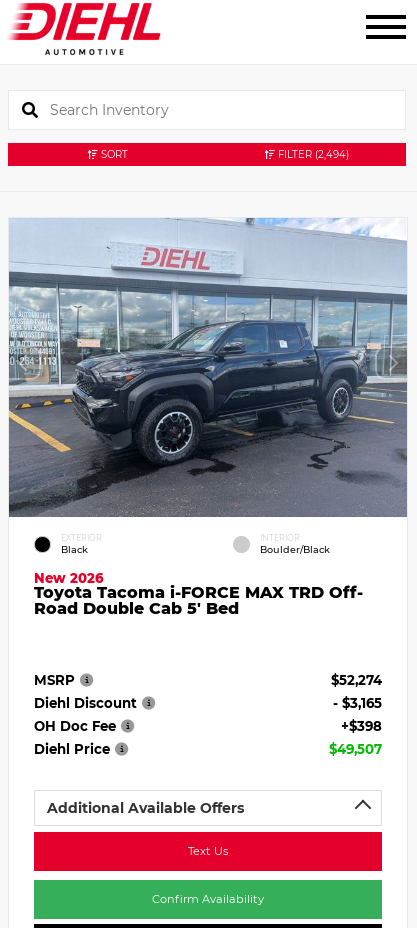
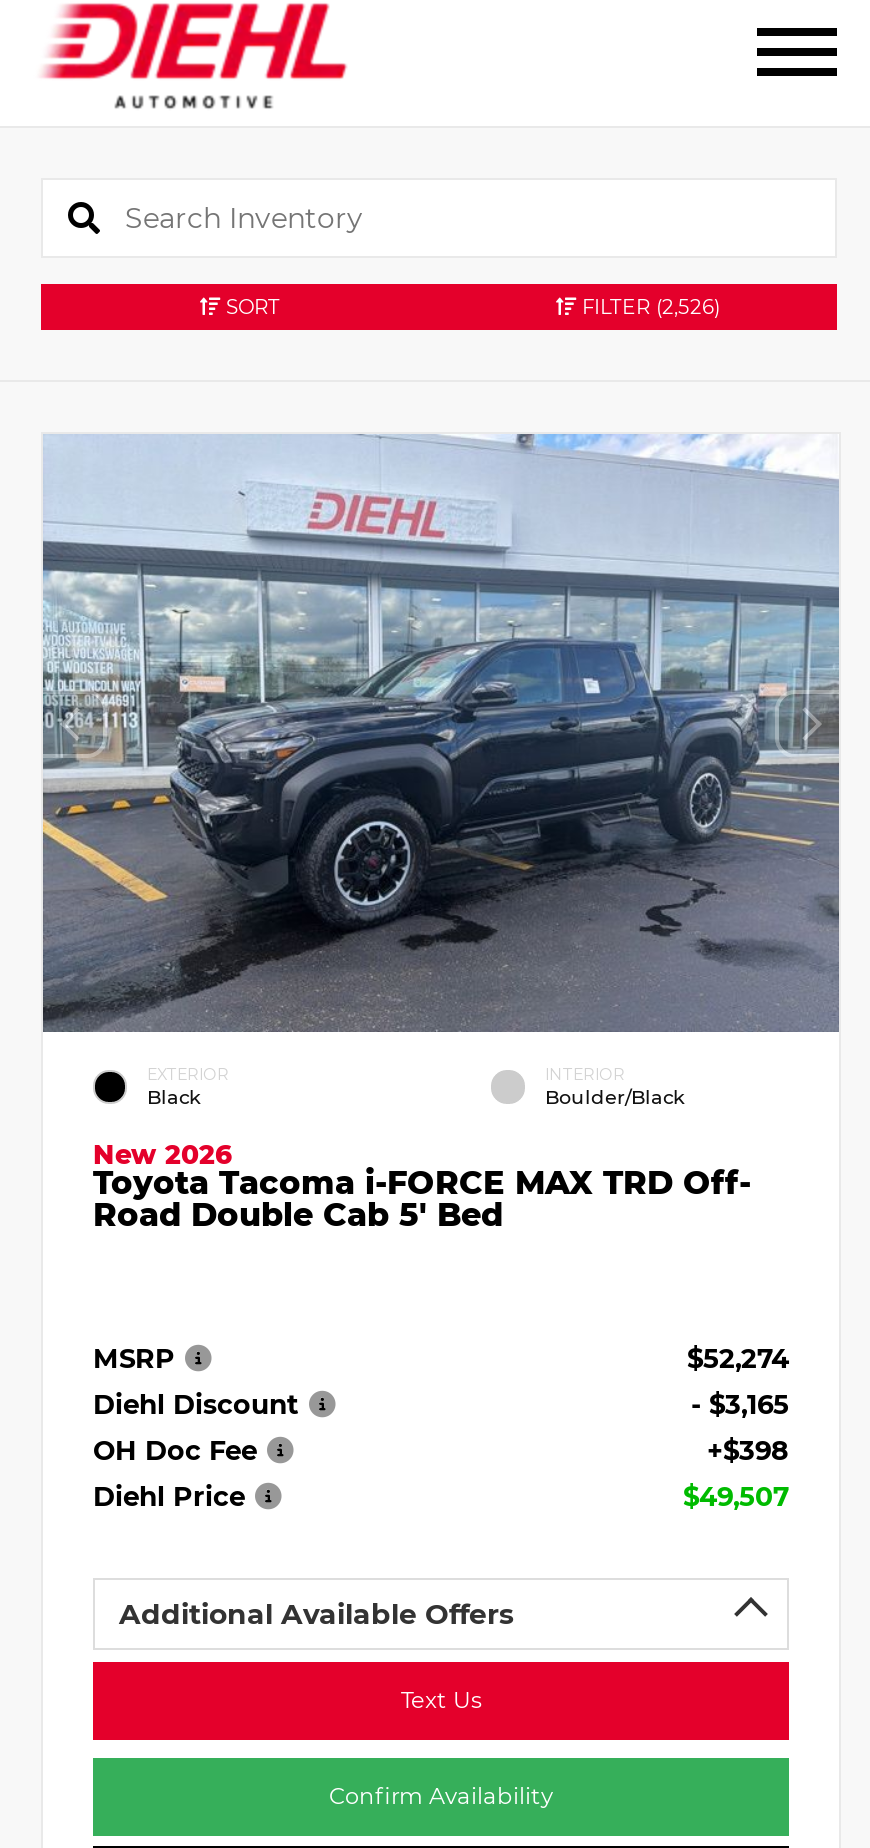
- FILTER (2,494)
+ FILTER (2,526)
